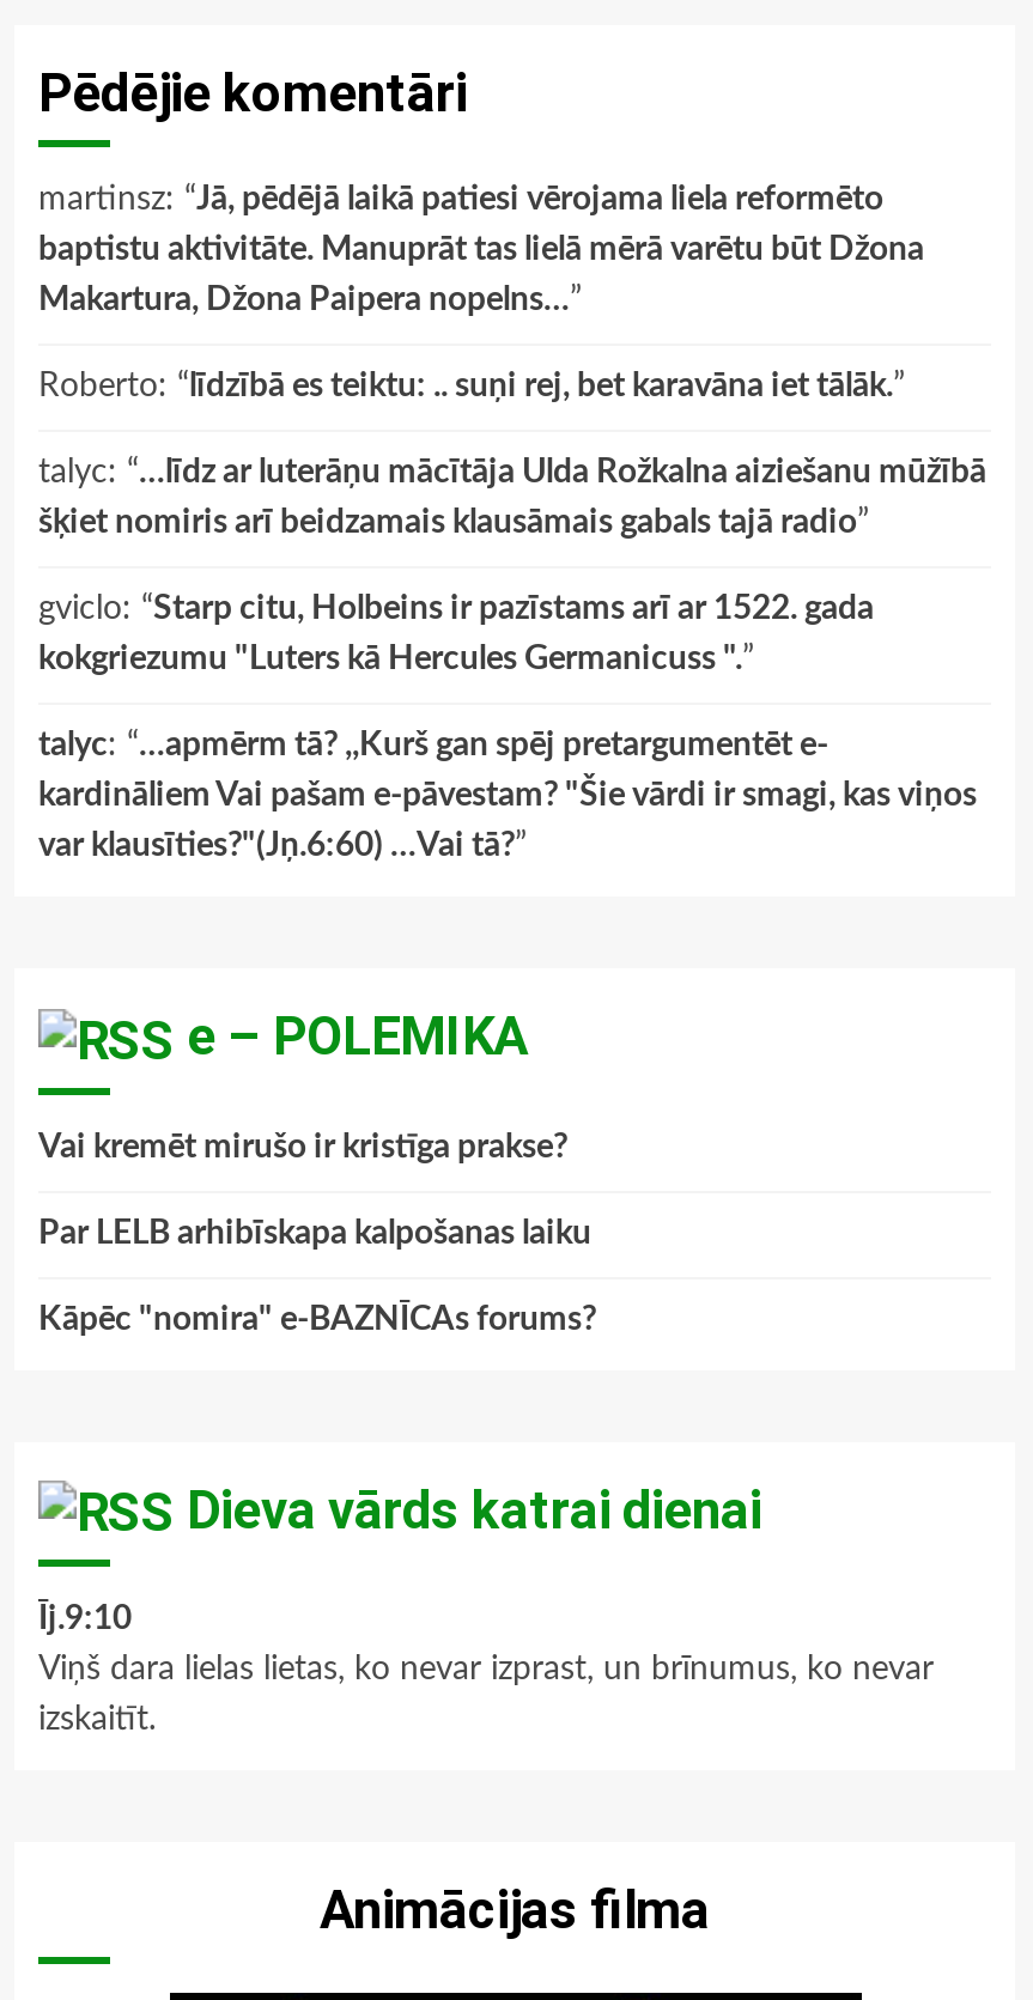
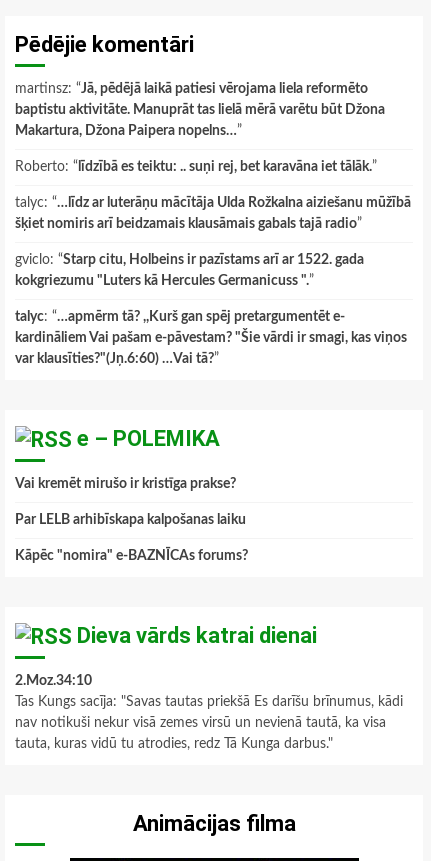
- Īj.9:10
- Viņš dara lielas lietas, ko nevar izprast, un brīnumus, ko nevar
- izskaitīt.
+ 2.Moz.34:10
+ Tas Kungs sacīja: "Savas tautas priekšā Es darīšu brīnumus, kādi
+ nav notikuši nekur visā zemes virsū un nevienā tautā, ka visa
+ tauta, kuras vidū tu atrodies, redz Tā Kunga darbus."
